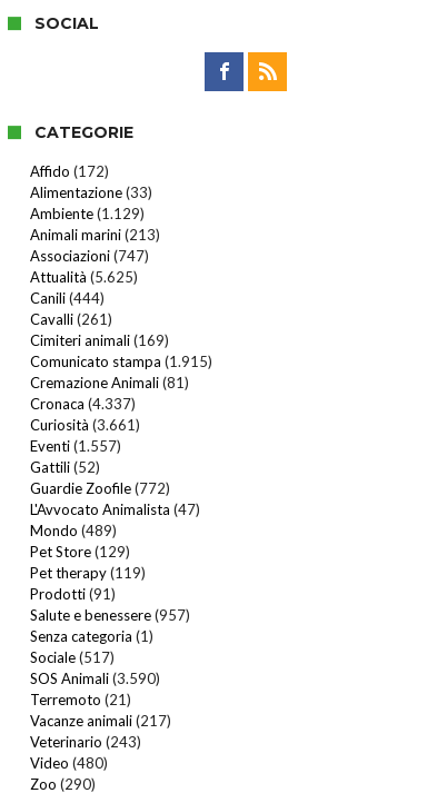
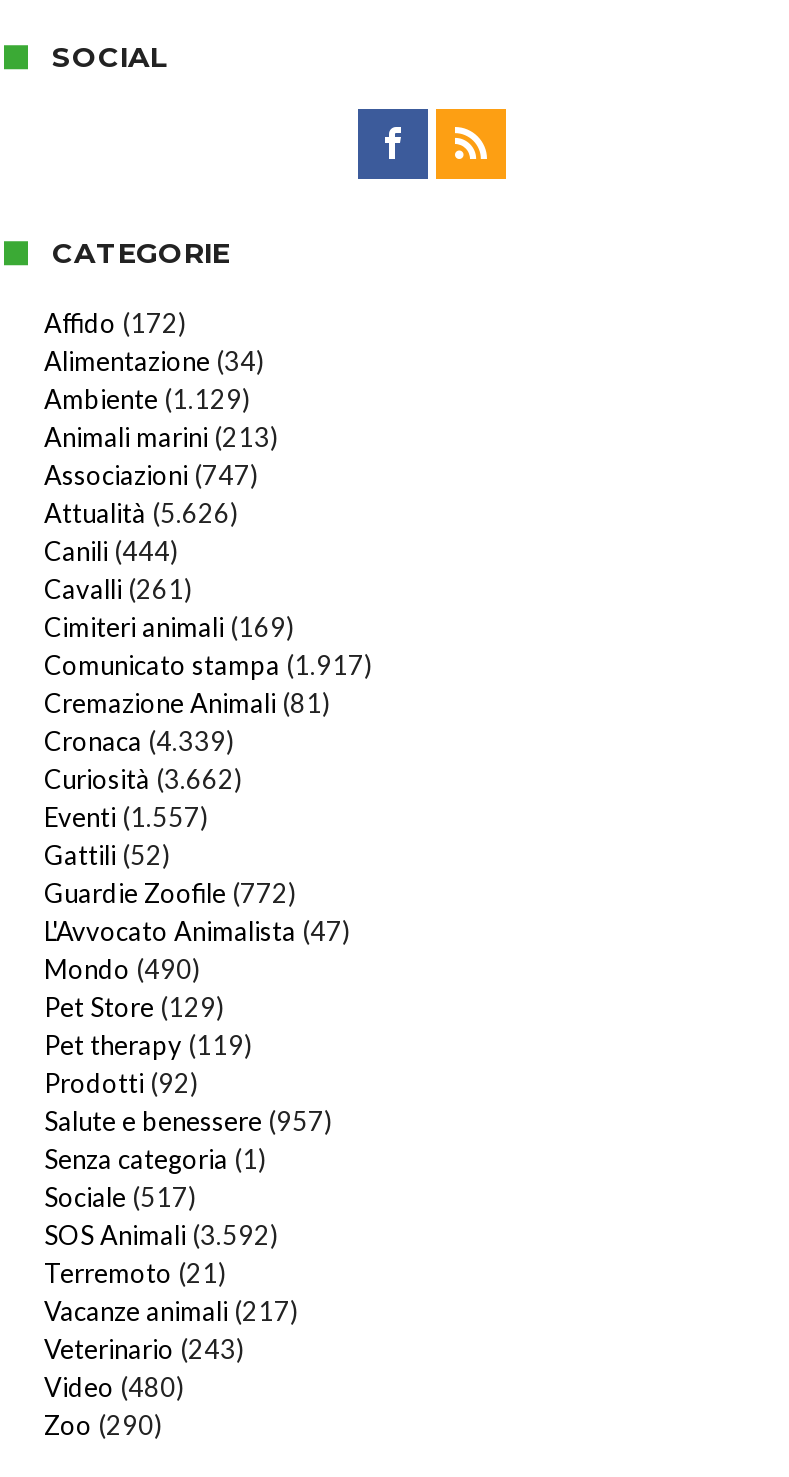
- Alimentazione (33)
+ Alimentazione (34)

- Attualità (5.625)
+ Attualità (5.626)

- Comunicato stampa (1.915)
+ Comunicato stampa (1.917)

- Cronaca (4.337)
+ Cronaca (4.339)

- Curiosità (3.661)
+ Curiosità (3.662)

- Mondo (489)
+ Mondo (490)

- Prodotti (91)
+ Prodotti (92)

- SOS Animali (3.590)
+ SOS Animali (3.592)
